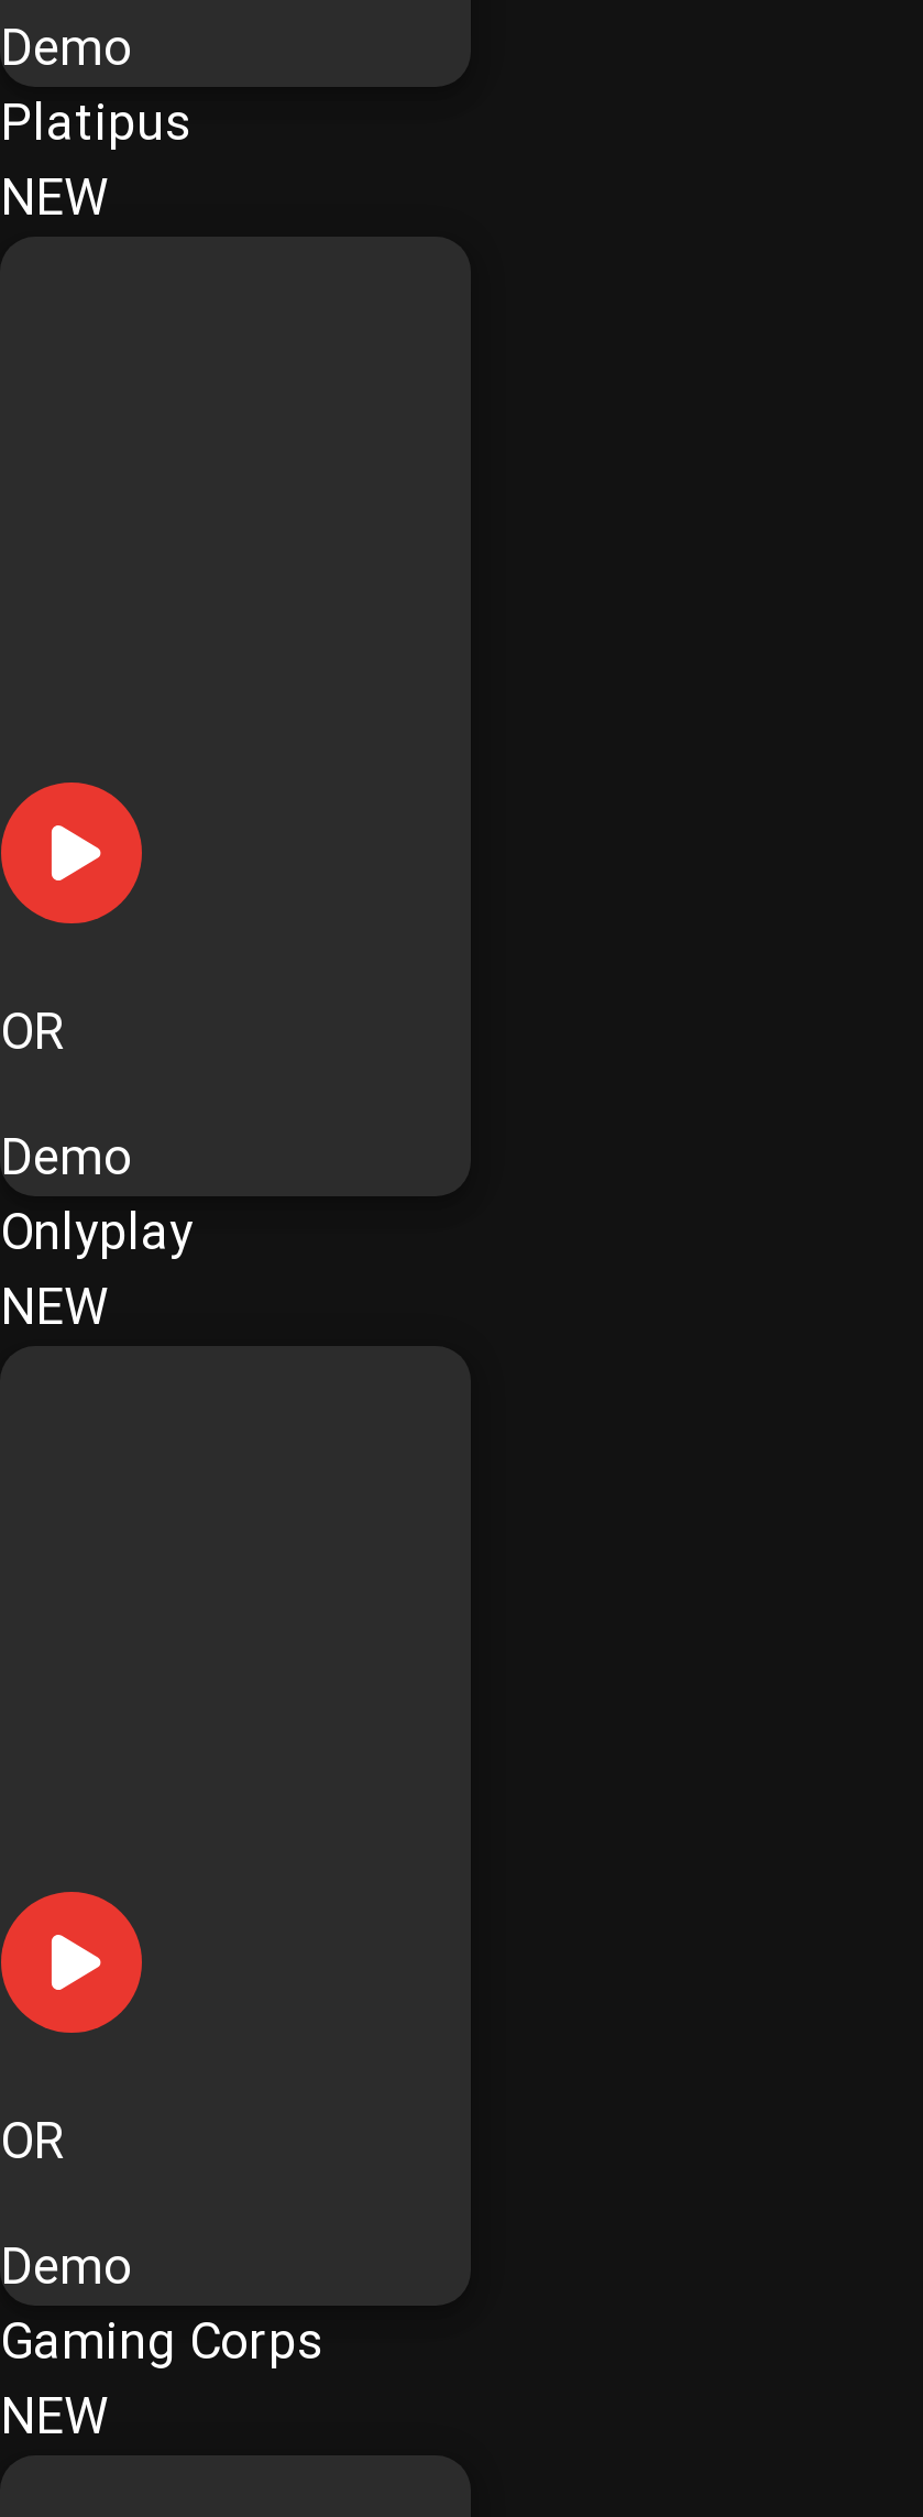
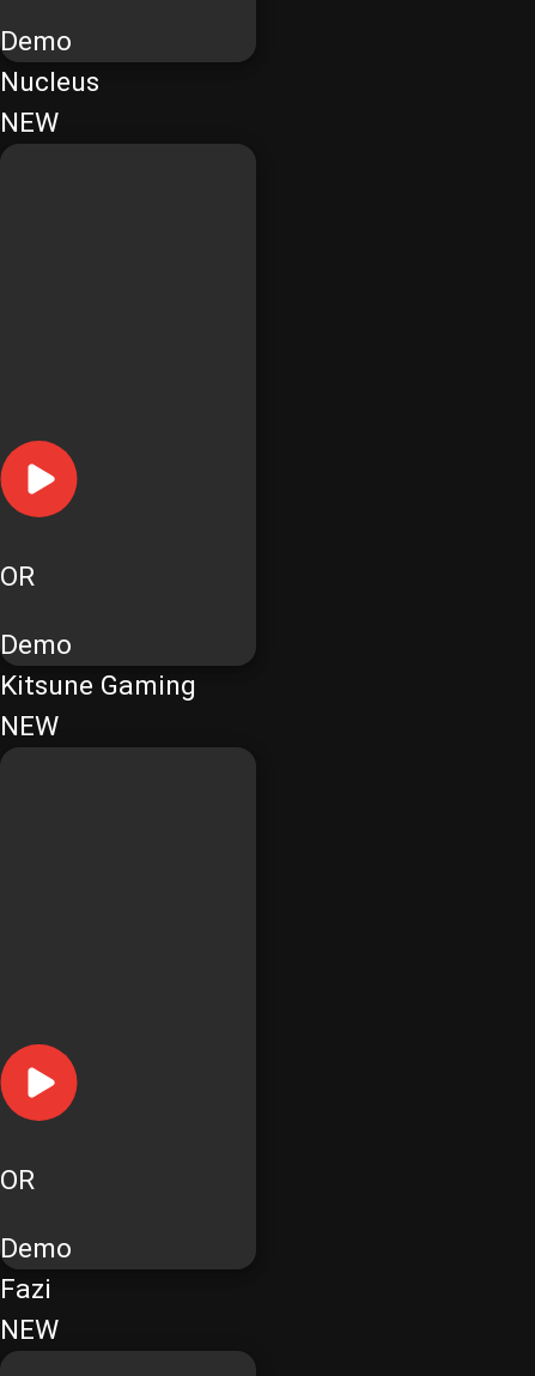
- Platipus
+ Nucleus

- Onlyplay
+ Kitsune Gaming

- Gaming Corps
+ Fazi
